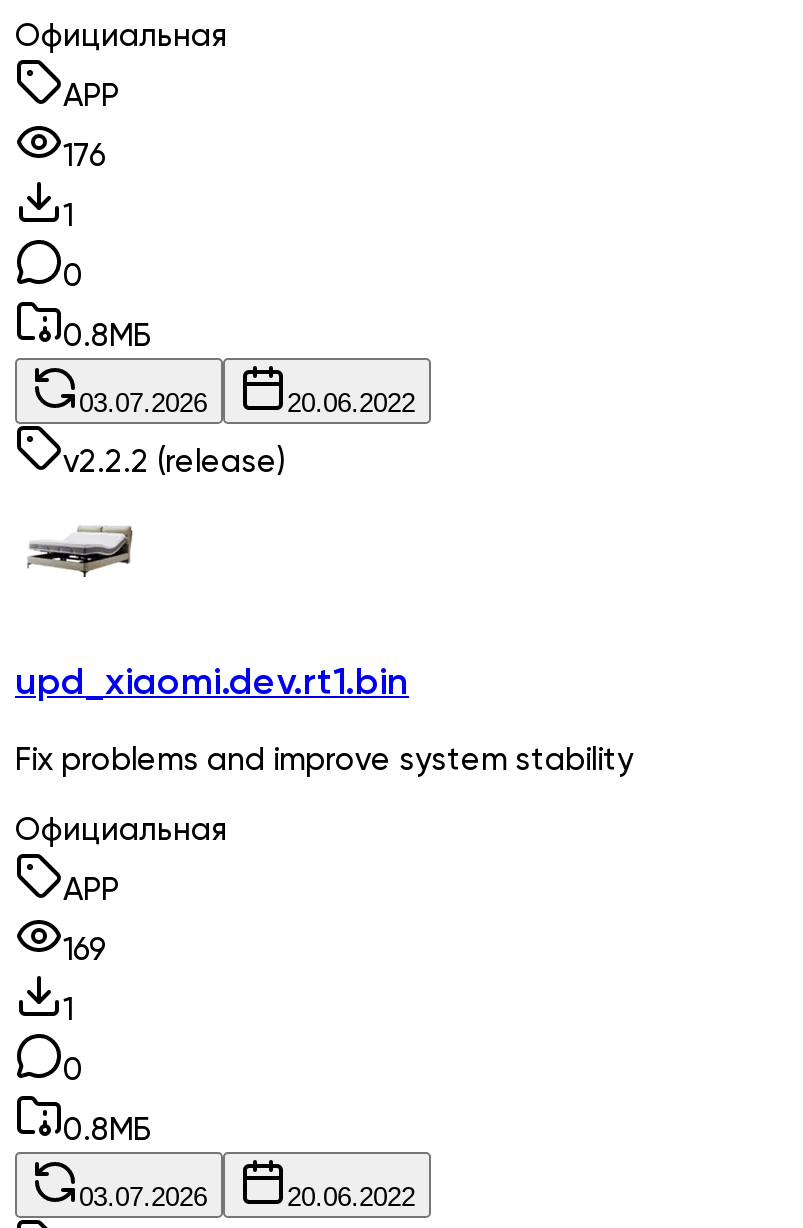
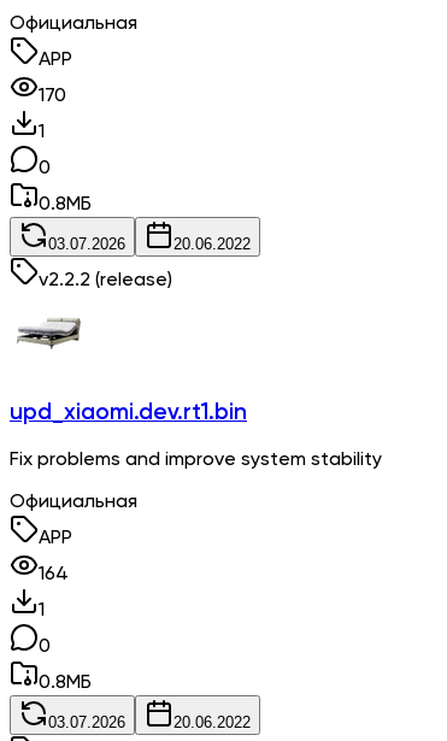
- 176
+ 170

- 169
+ 164
